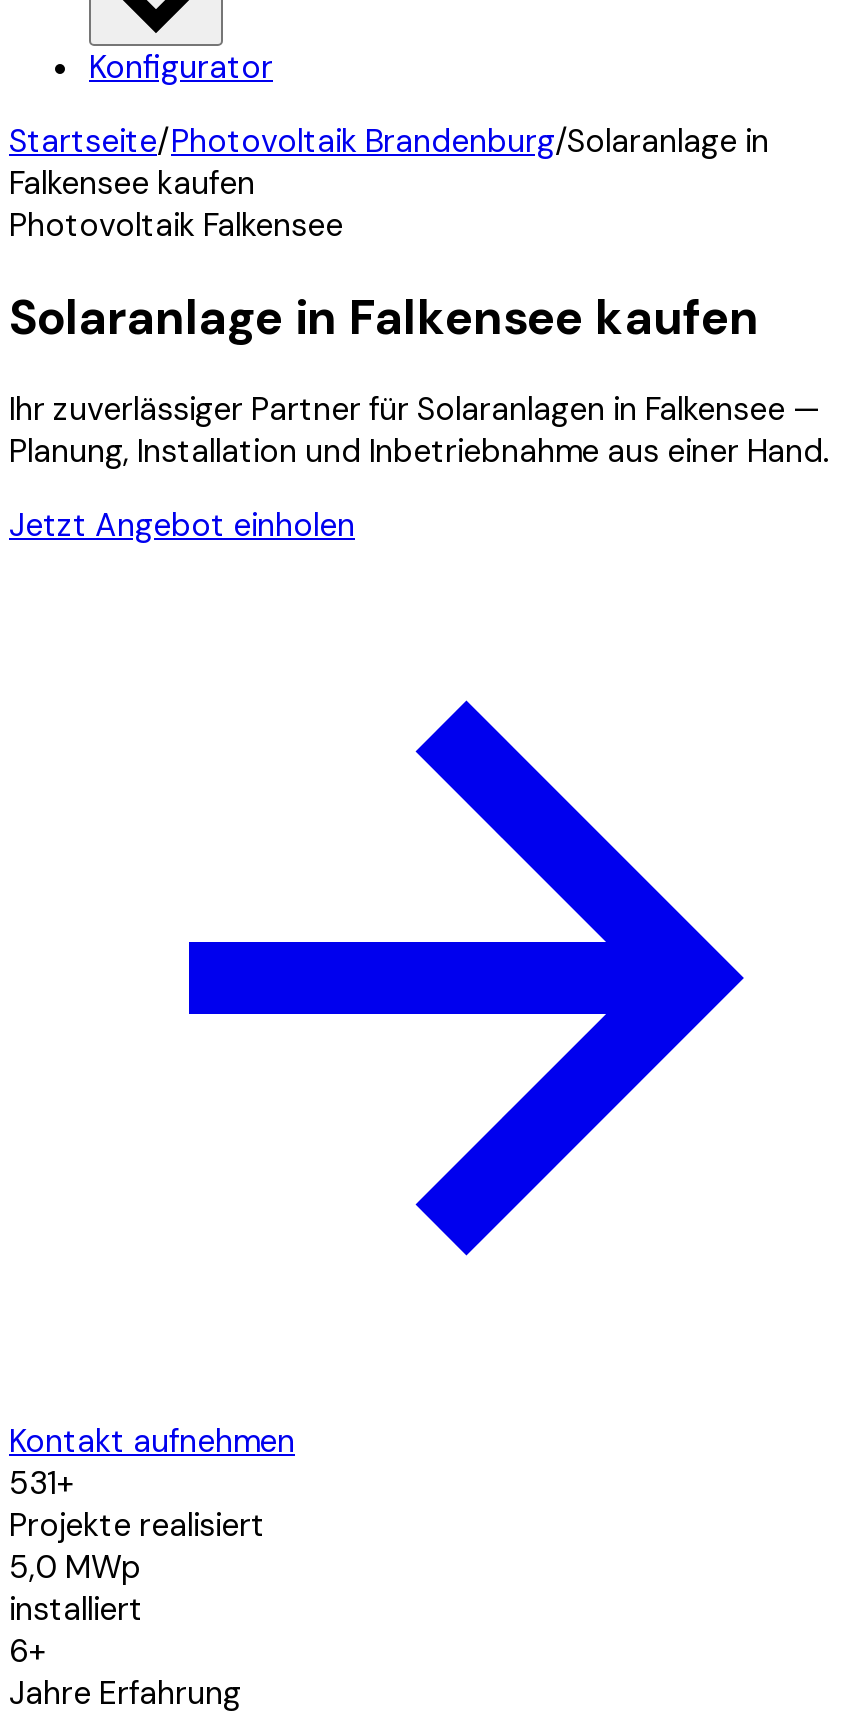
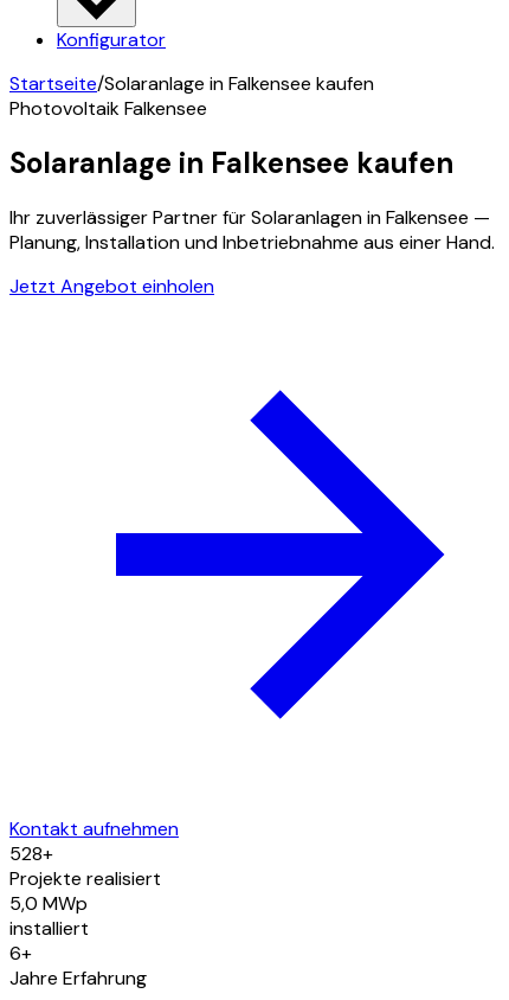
- Startseite/Photovoltaik Brandenburg/Solaranlage in
- Falkensee kaufen
+ Startseite/Solaranlage in Falkensee kaufen

- 531+
+ 528+
